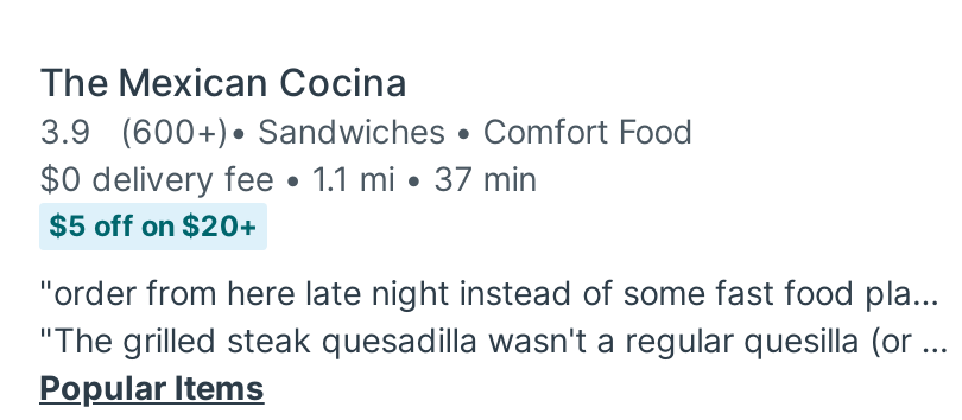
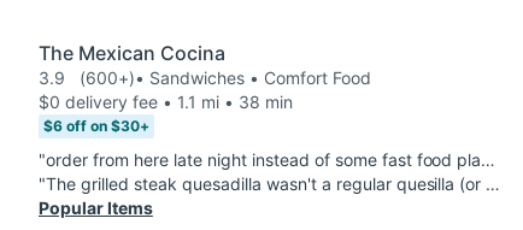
- $0 delivery fee • 1.1 mi • 37 min
+ $0 delivery fee • 1.1 mi • 38 min

- $5 off on $20+
+ $6 off on $30+
